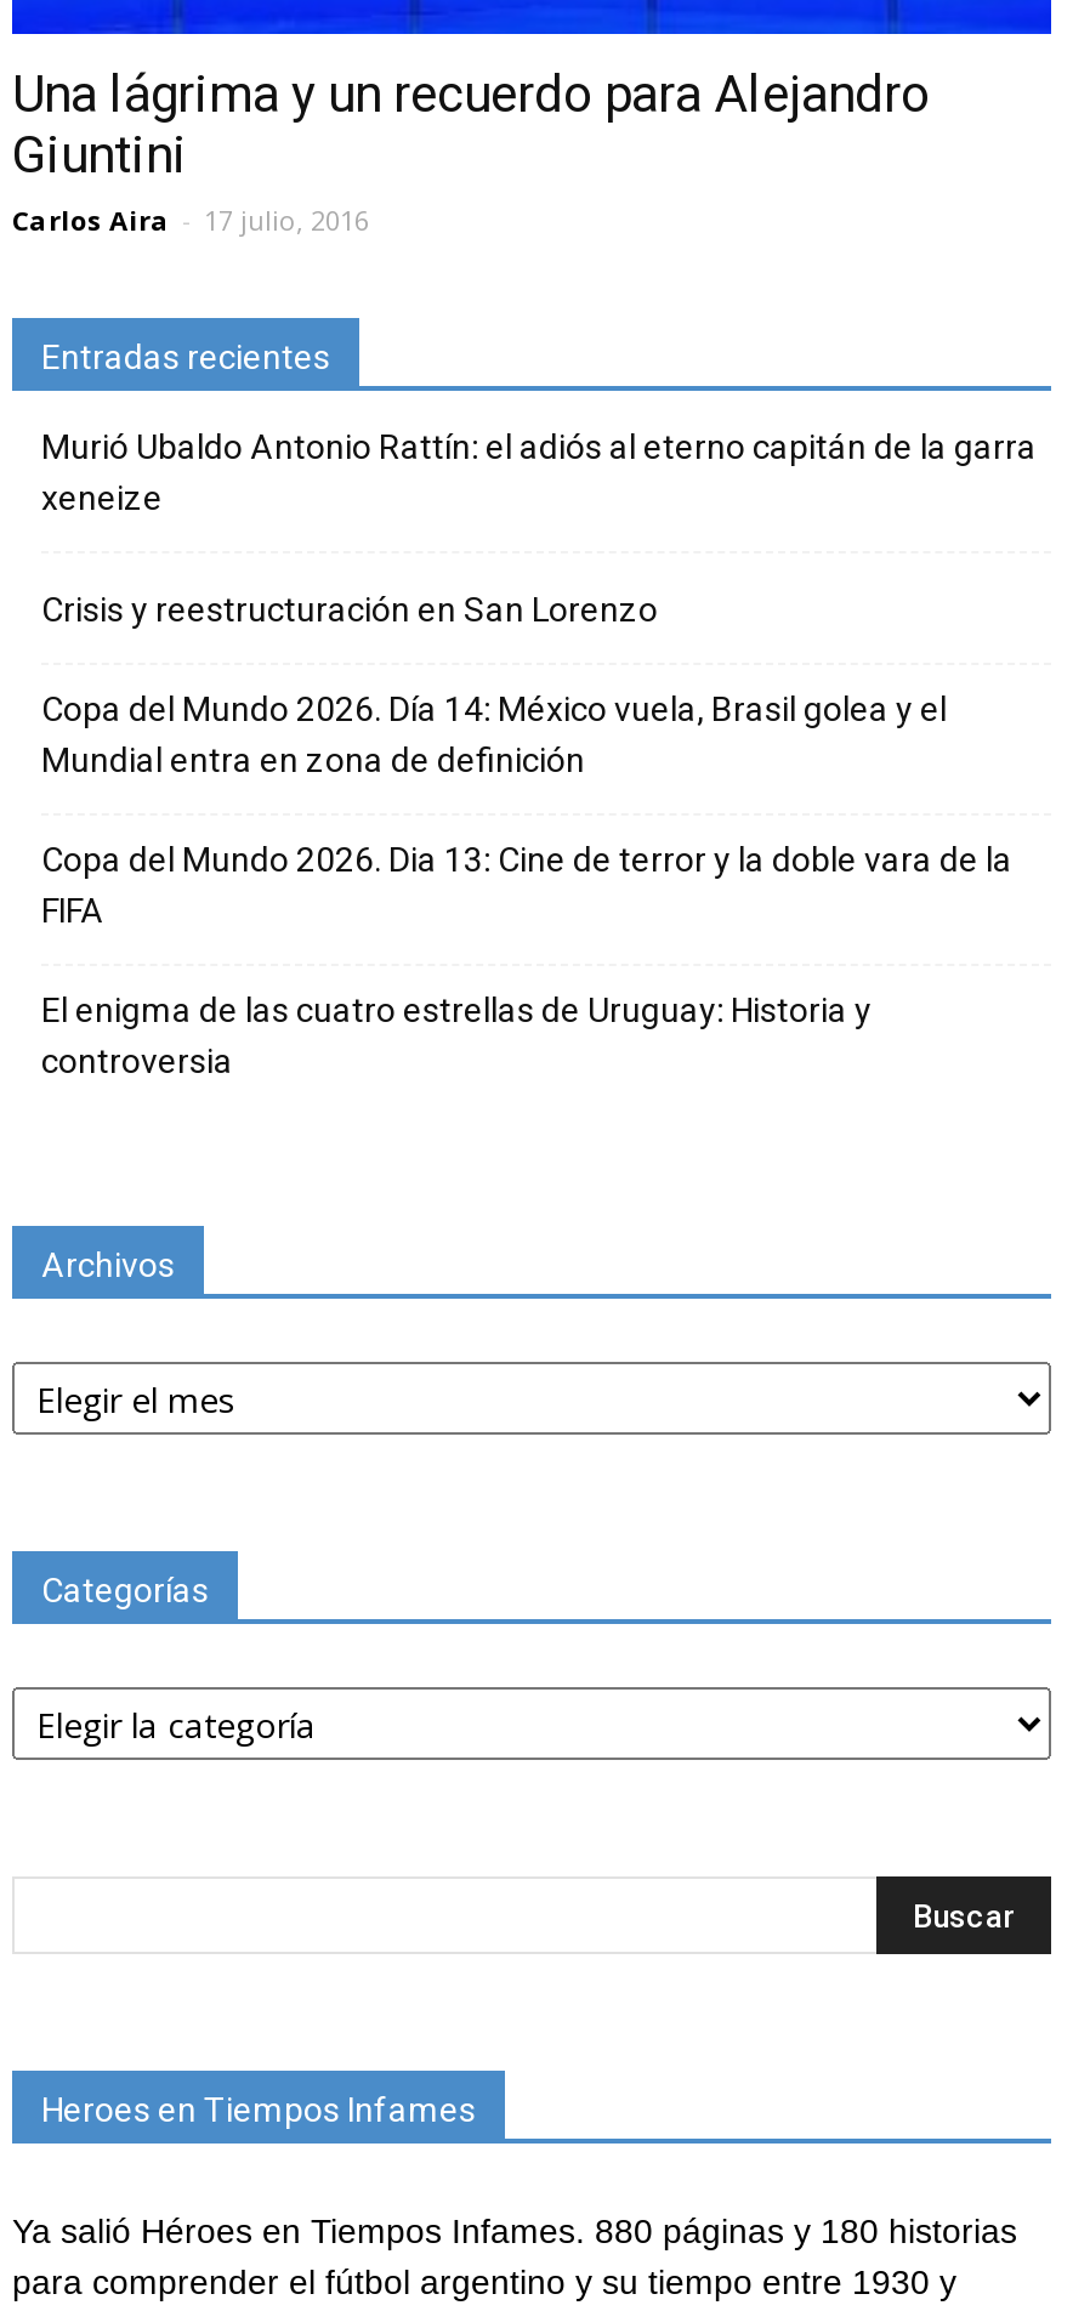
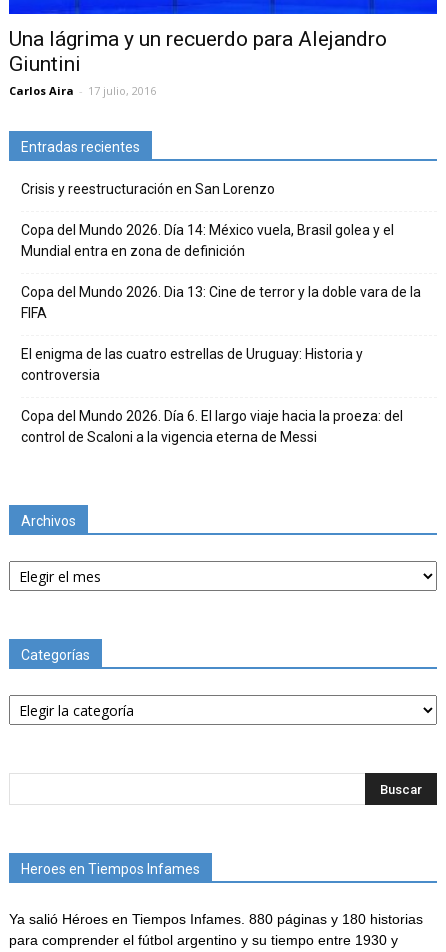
- Murió Ubaldo Antonio Rattín: el adiós al eterno capitán de la garra
- xeneize

moved up: Crisis y reestructuración en San Lorenzo | Copa del Mundo 2026. Día 14: México vuela, Brasil golea y el | Mundial entra en zona de definición | Copa del Mundo 2026. Dia 13: Cine de terror y la doble vara de la | FIFA | El enigma de las cuatro estrellas de Uruguay: Historia y | controversia

+ Copa del Mundo 2026. Día 6. El largo viaje hacia la proeza: del
+ control de Scaloni a la vigencia eterna de Messi
